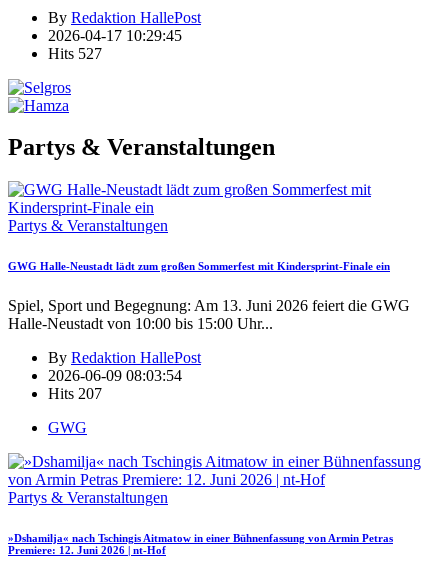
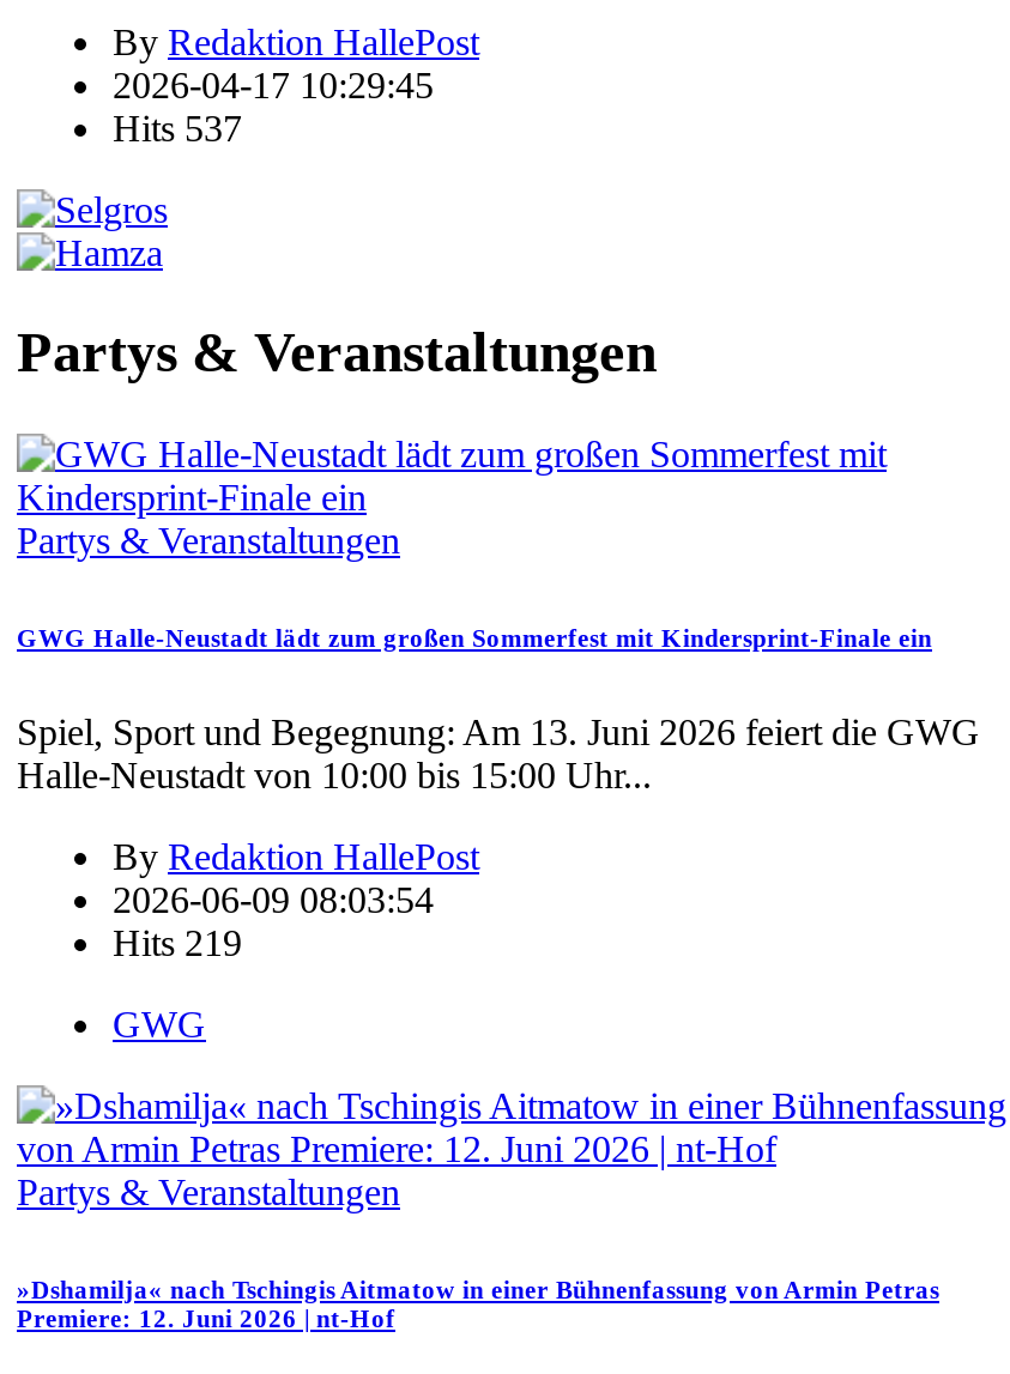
- Hits 527
+ Hits 537

- Hits 207
+ Hits 219
